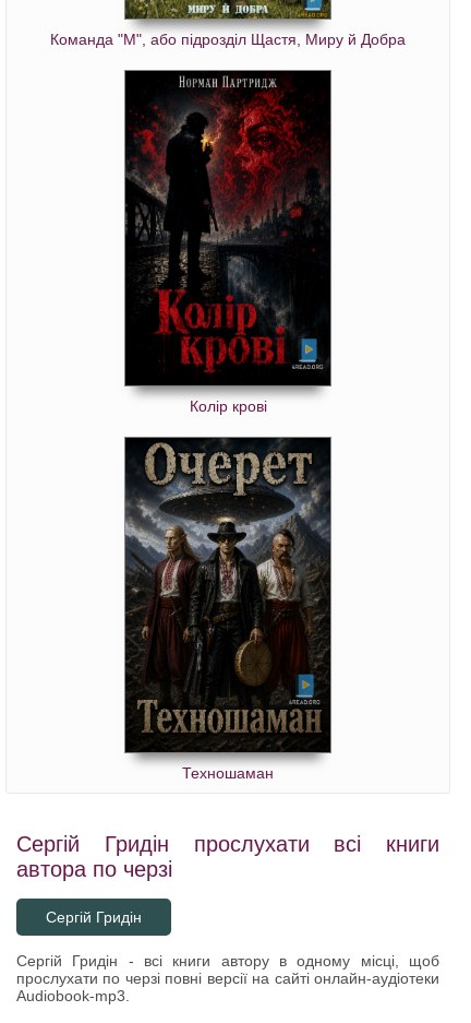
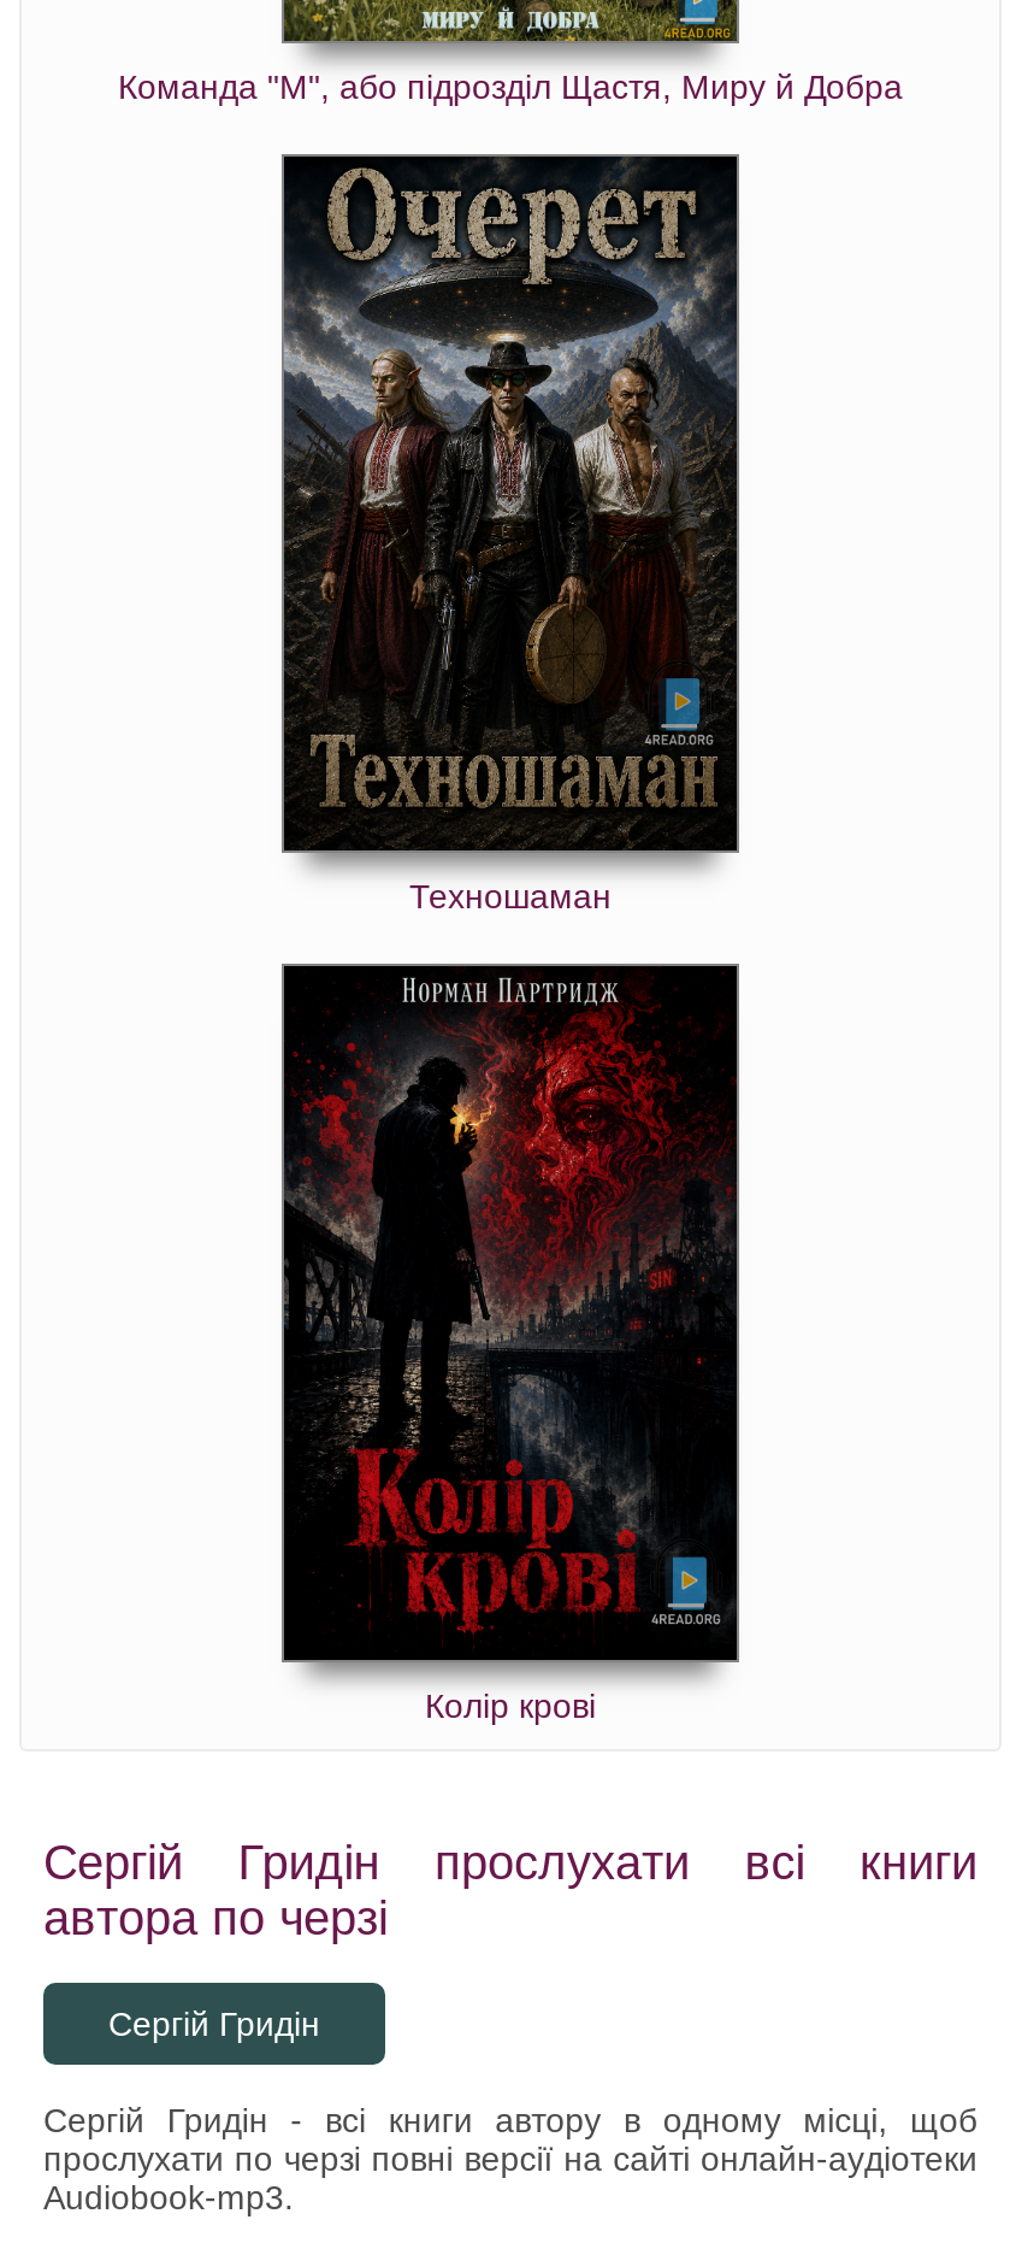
moved down: [image] | Колір крові

moved up: [image] | Техношаман
